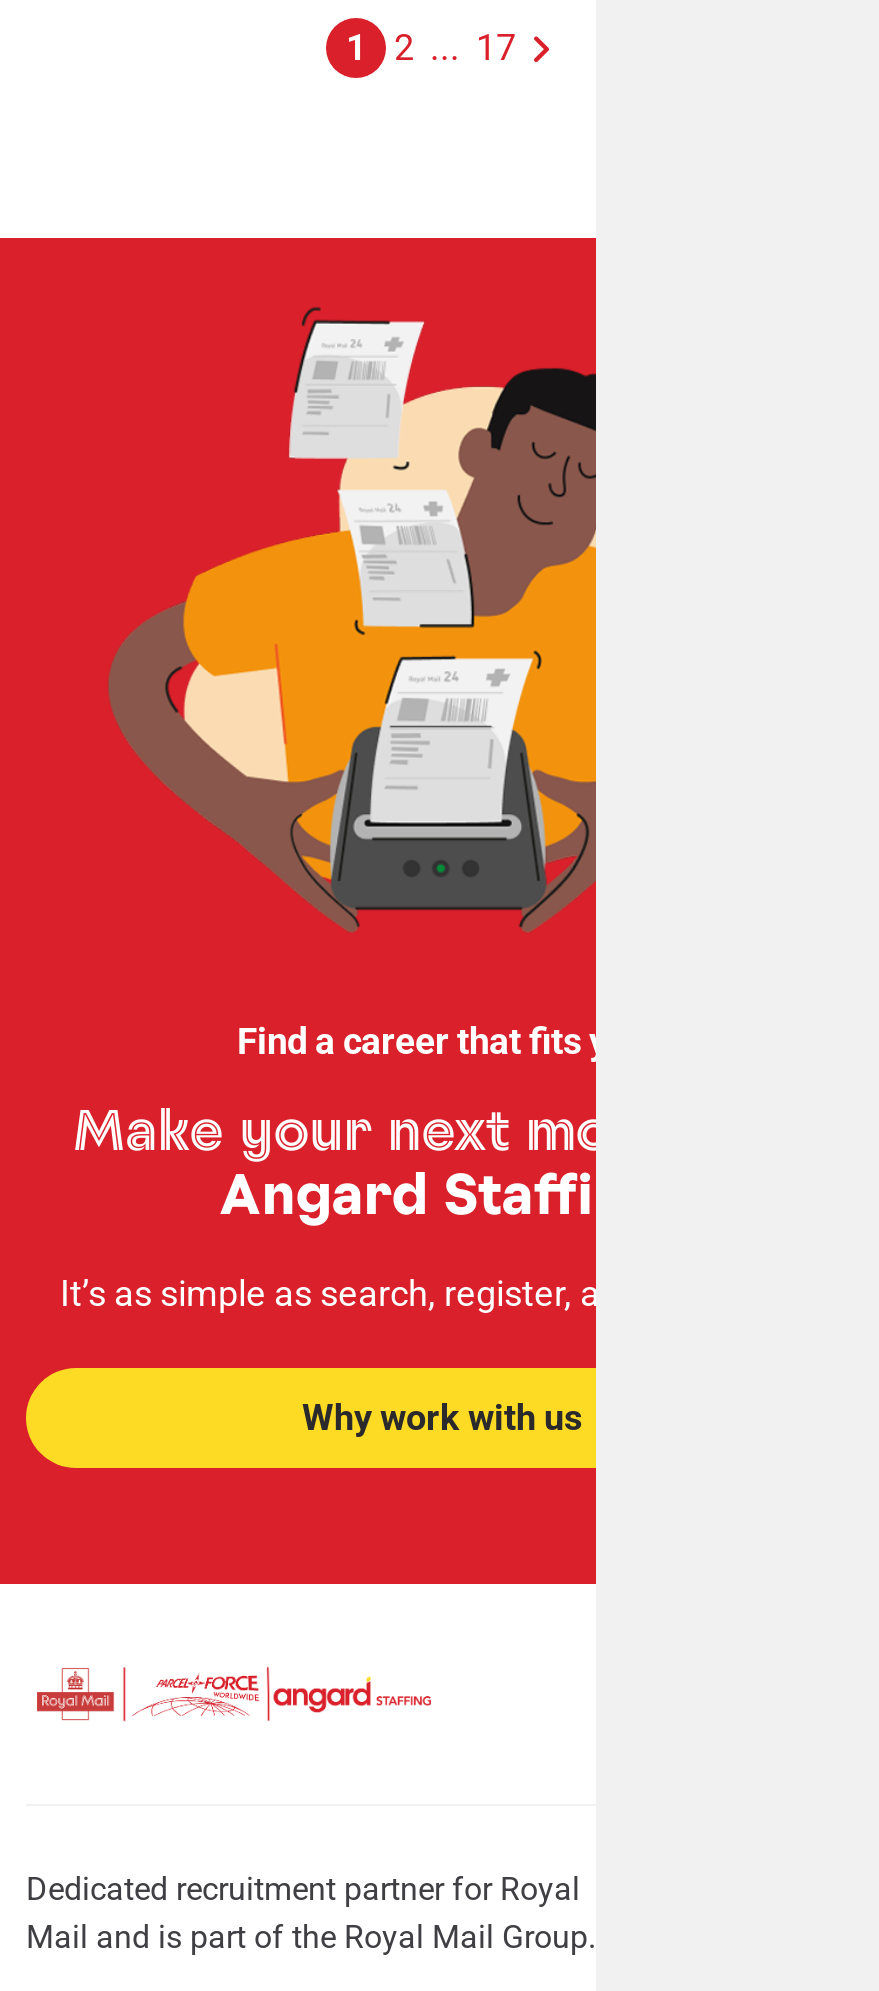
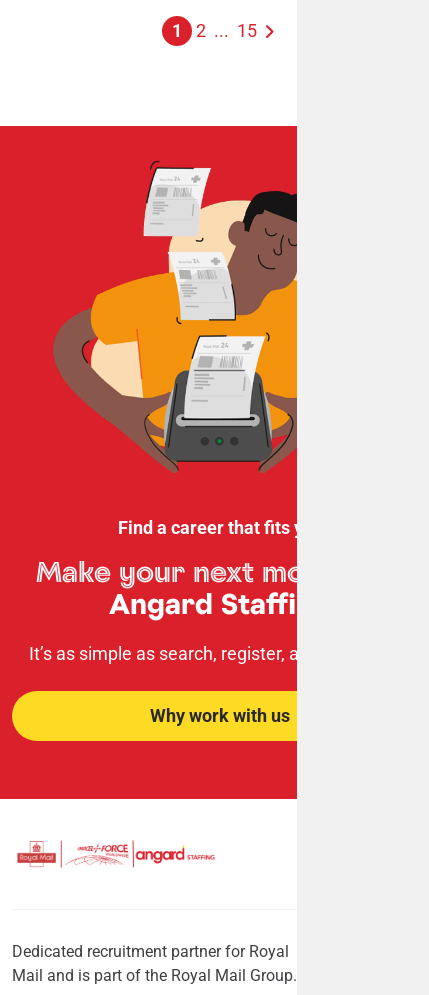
- 1 2 ... 17
+ 1 2 ... 15
